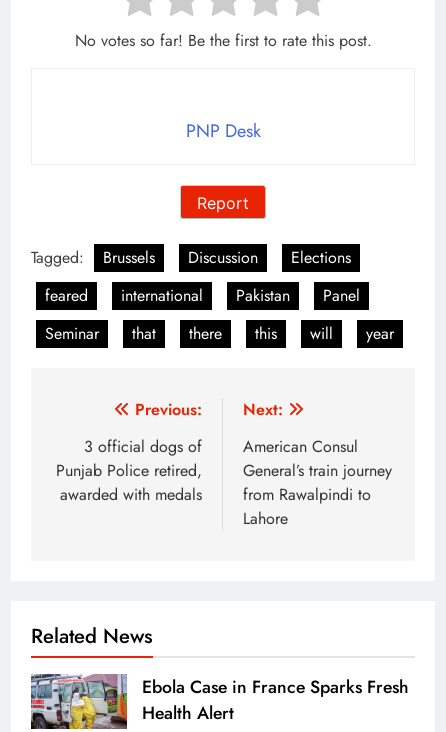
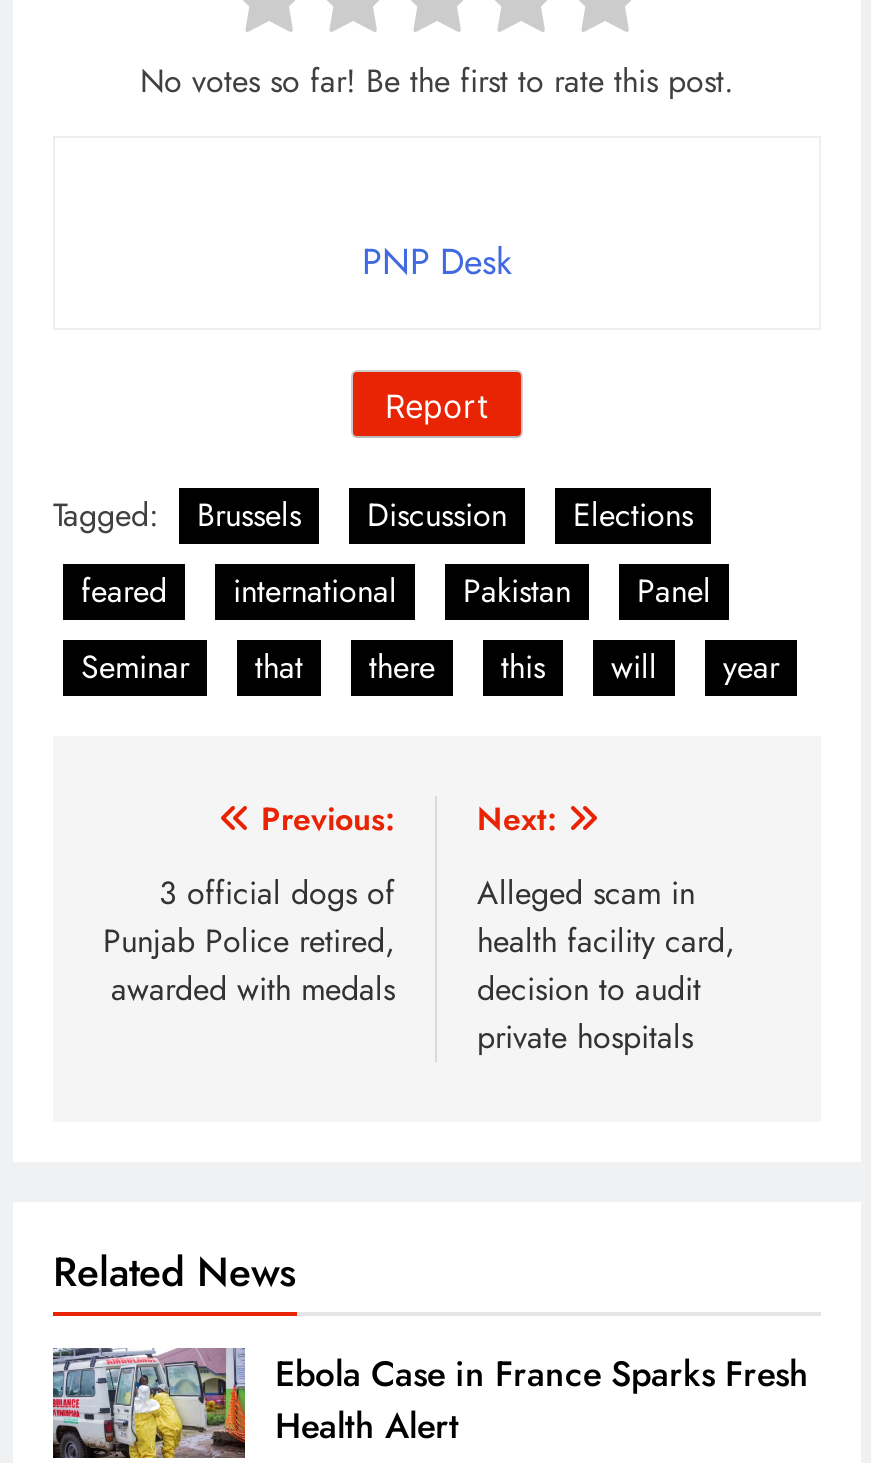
- American Consul
- General’s train journey
- from Rawalpindi to
- Lahore
+ Alleged scam in
+ health facility card,
+ decision to audit
+ private hospitals
